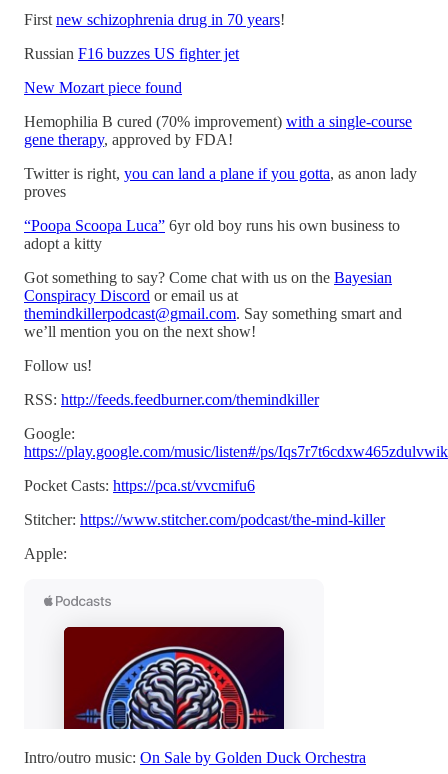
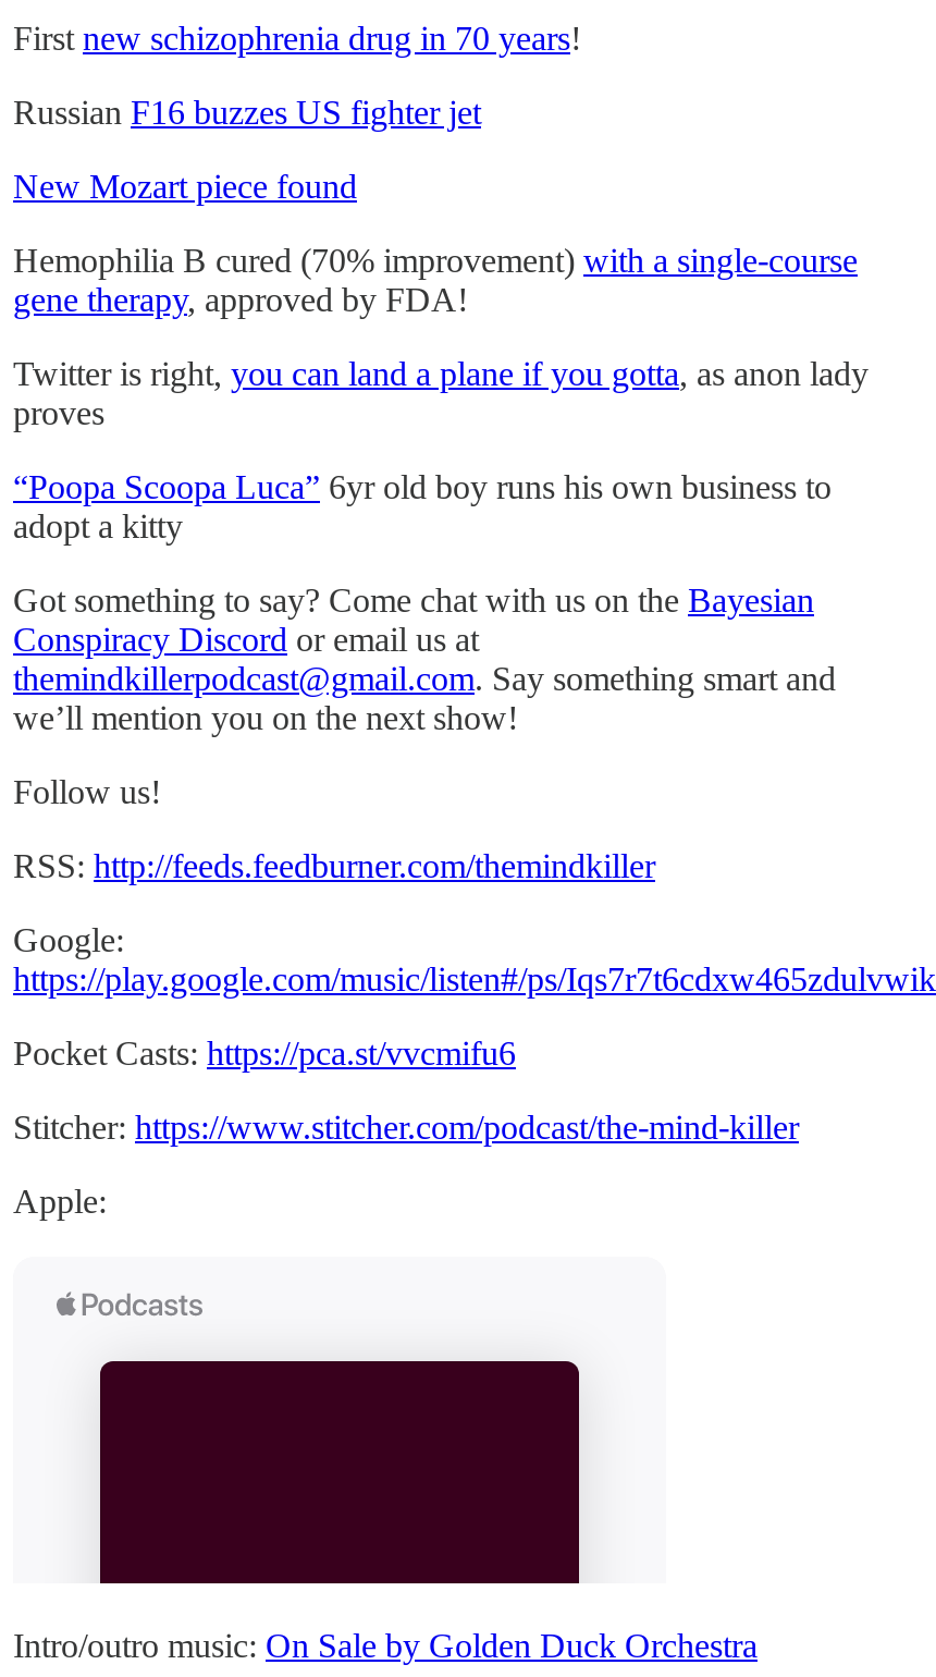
- [image]
